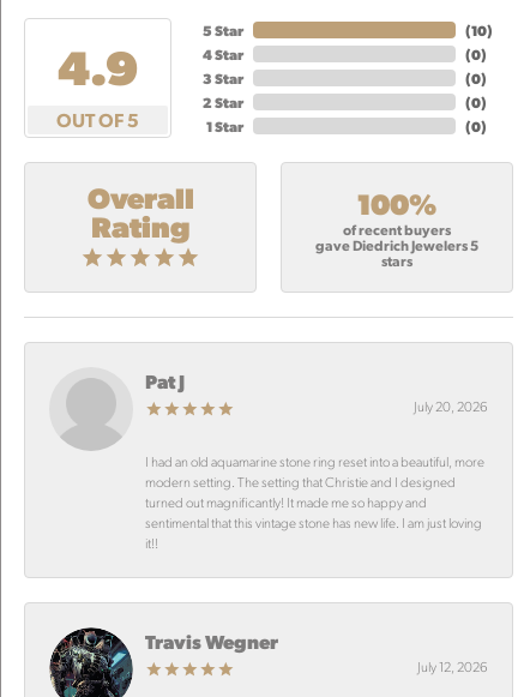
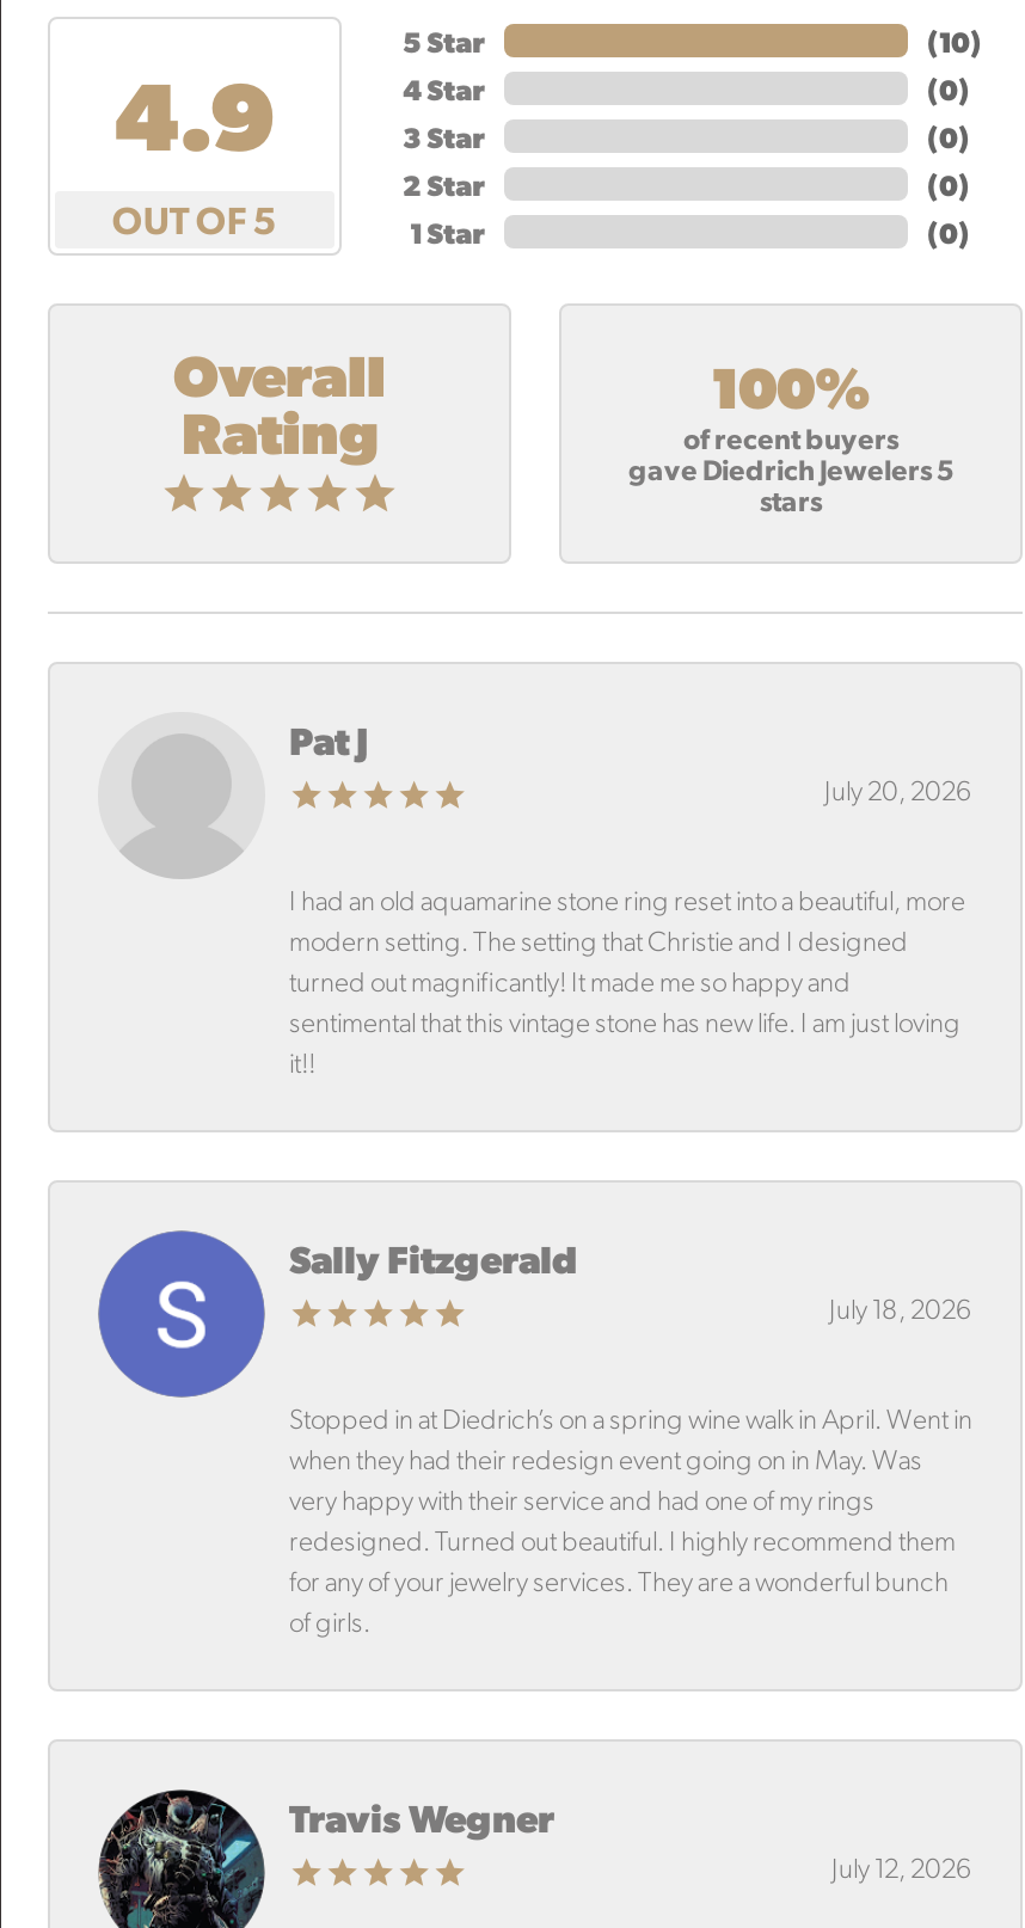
+ [image]
+ Sally Fitzgerald
+ July 18, 2026
+ Stopped in at Diedrich’s on a spring wine walk in April. Went in
+ when they had their redesign event going on in May. Was
+ very happy with their service and had one of my rings
+ redesigned. Turned out beautiful. I highly recommend them
+ for any of your jewelry services. They are a wonderful bunch
+ of girls.
